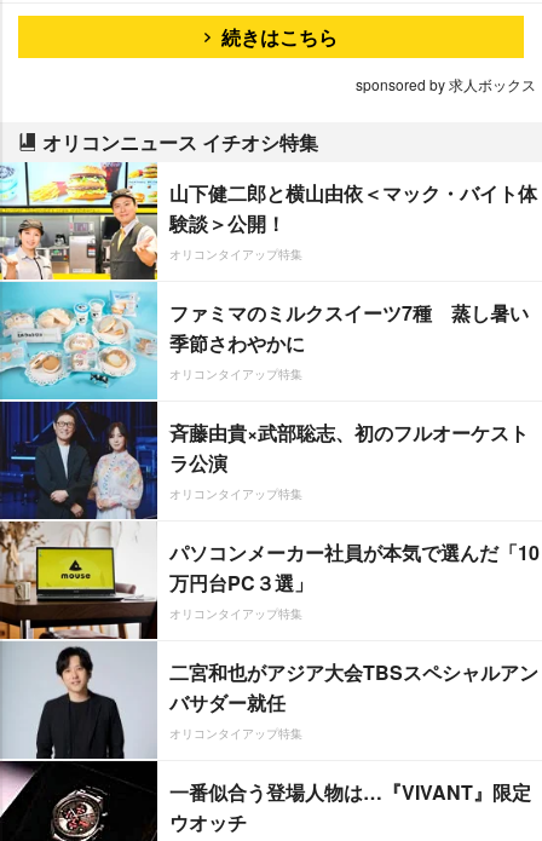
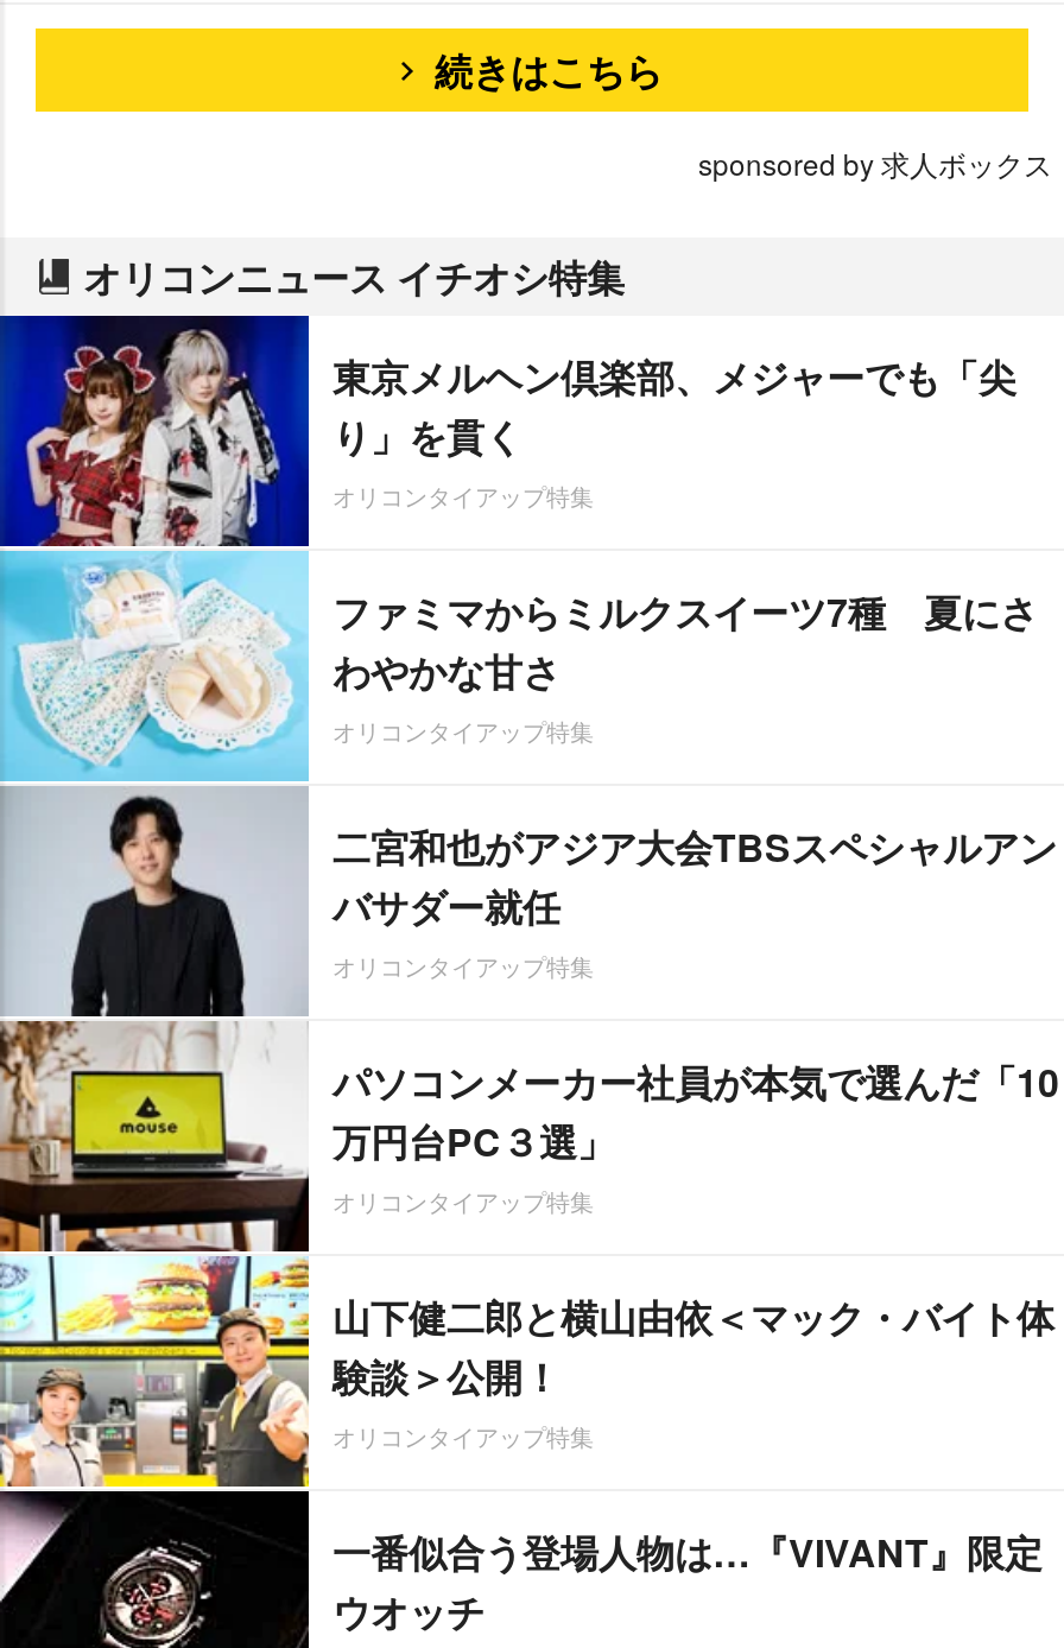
- [image]
- ファミマのミルクスイーツ7種 蒸し暑い
- 季節さわやかに
+ [image]
+ ファミマからミルクスイーツ7種 夏にさ
+ わやかな甘さ

+ 東京メルヘン倶楽部、メジャーでも「尖
+ り」を貫く

moved down: 山下健二郎と横山由依＜マック・バイト体 | 験談＞公開！

- 斉藤由貴×武部聡志、初のフルオーケスト
- ラ公演

- [image]
+ [image]

moved up: 二宮和也がアジア大会TBSスペシャルアン | バサダー就任
